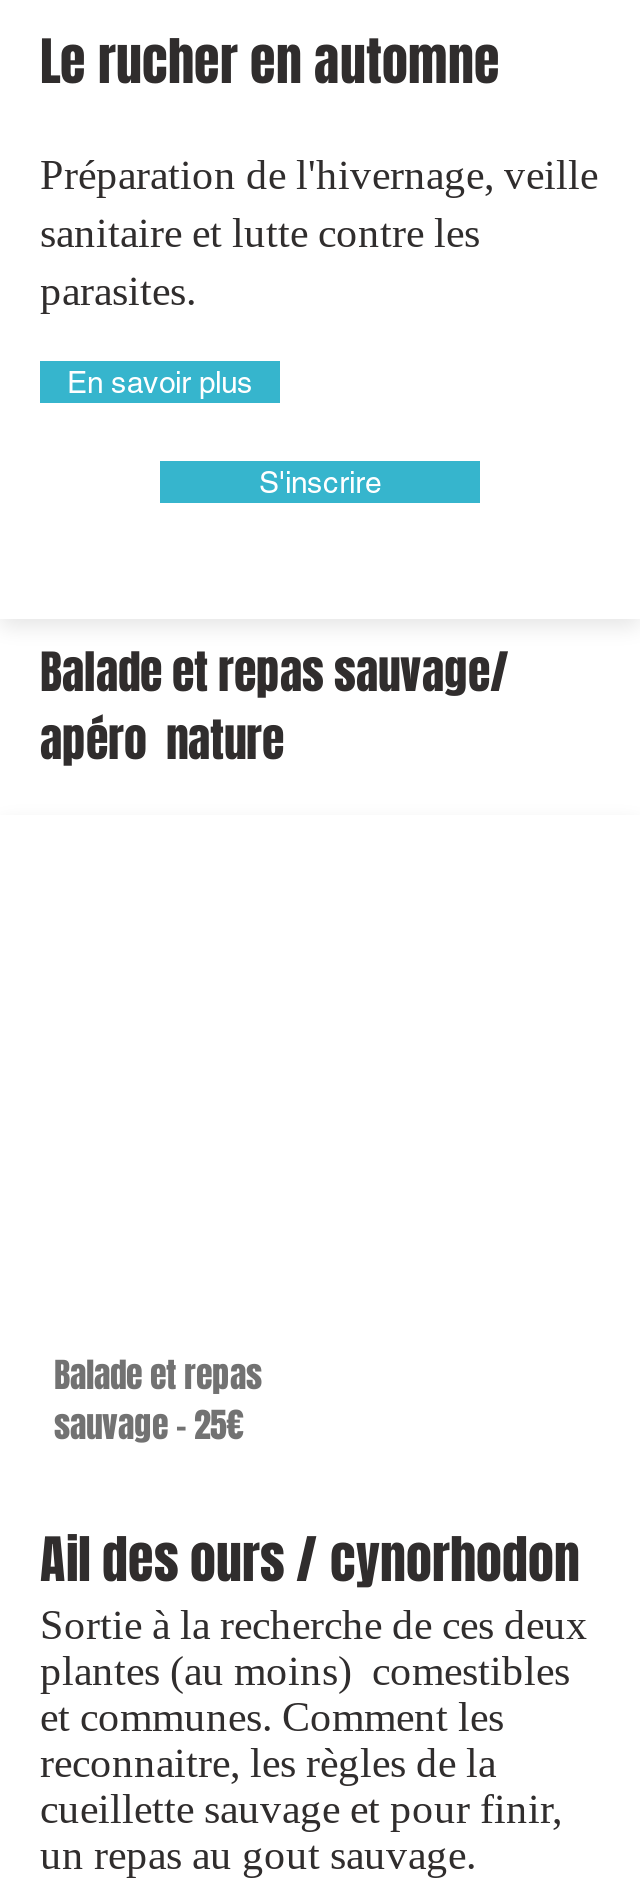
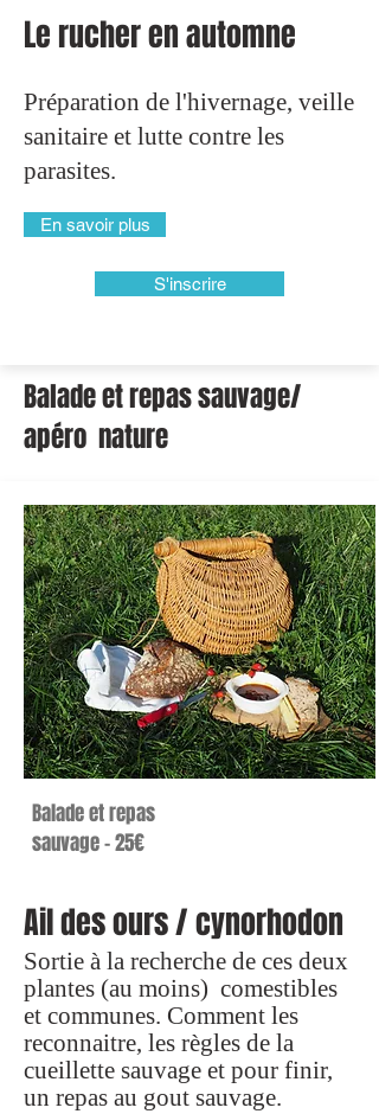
+ [image]
